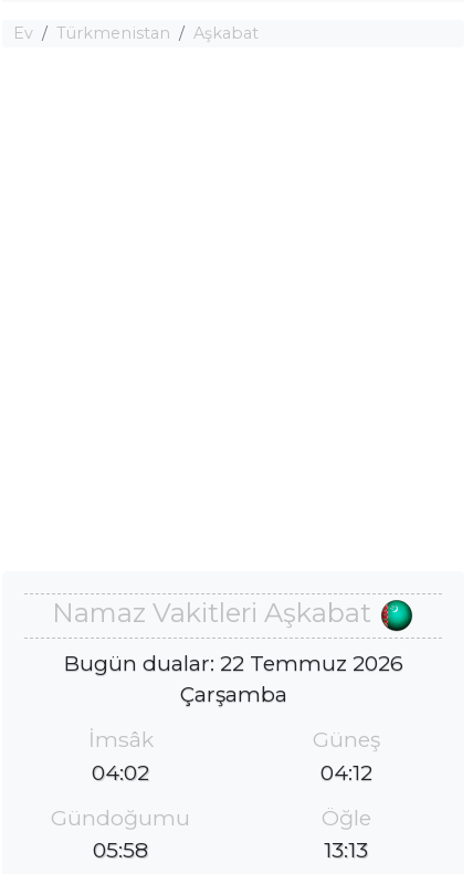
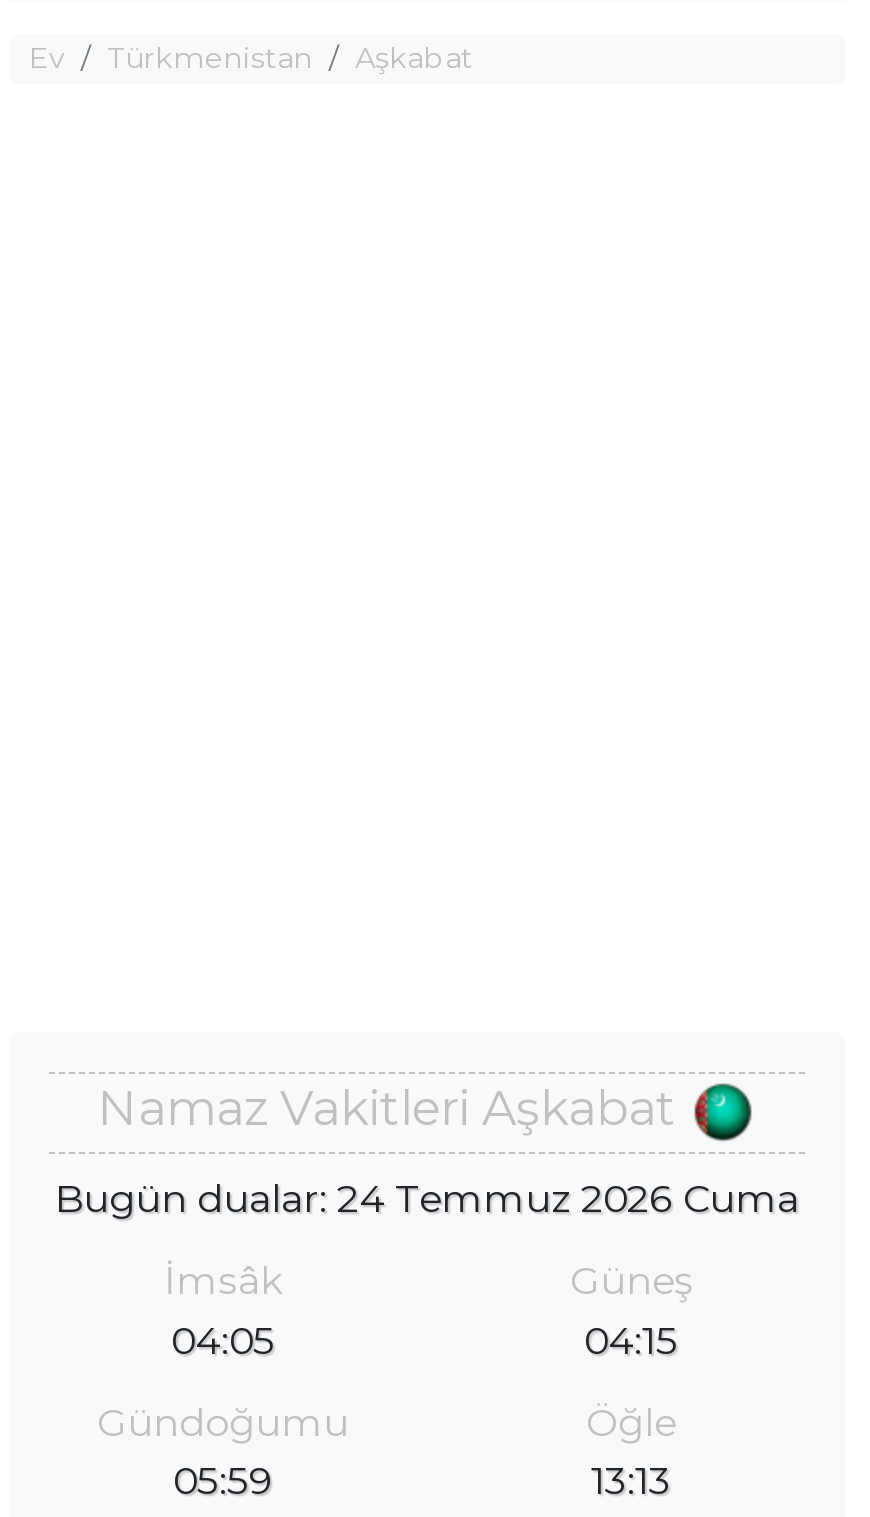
- Bugün dualar: 22 Temmuz 2026
- Çarşamba
+ Bugün dualar: 24 Temmuz 2026 Cuma

- 04:02
+ 04:05

- 04:12
+ 04:15

- 05:58
+ 05:59
